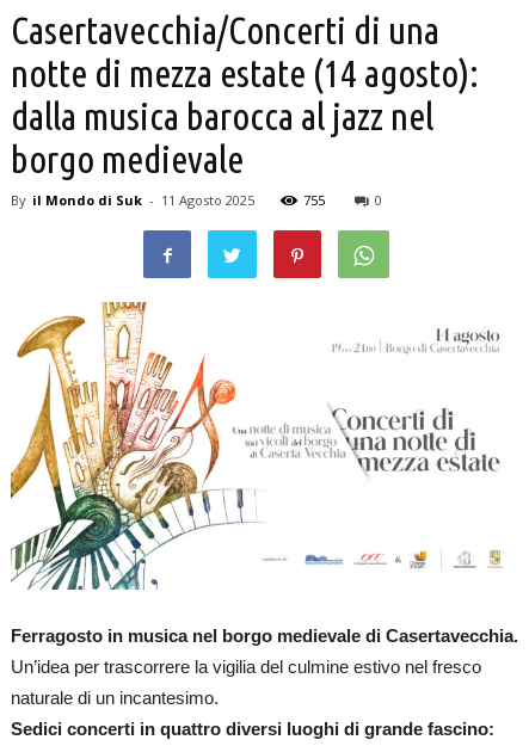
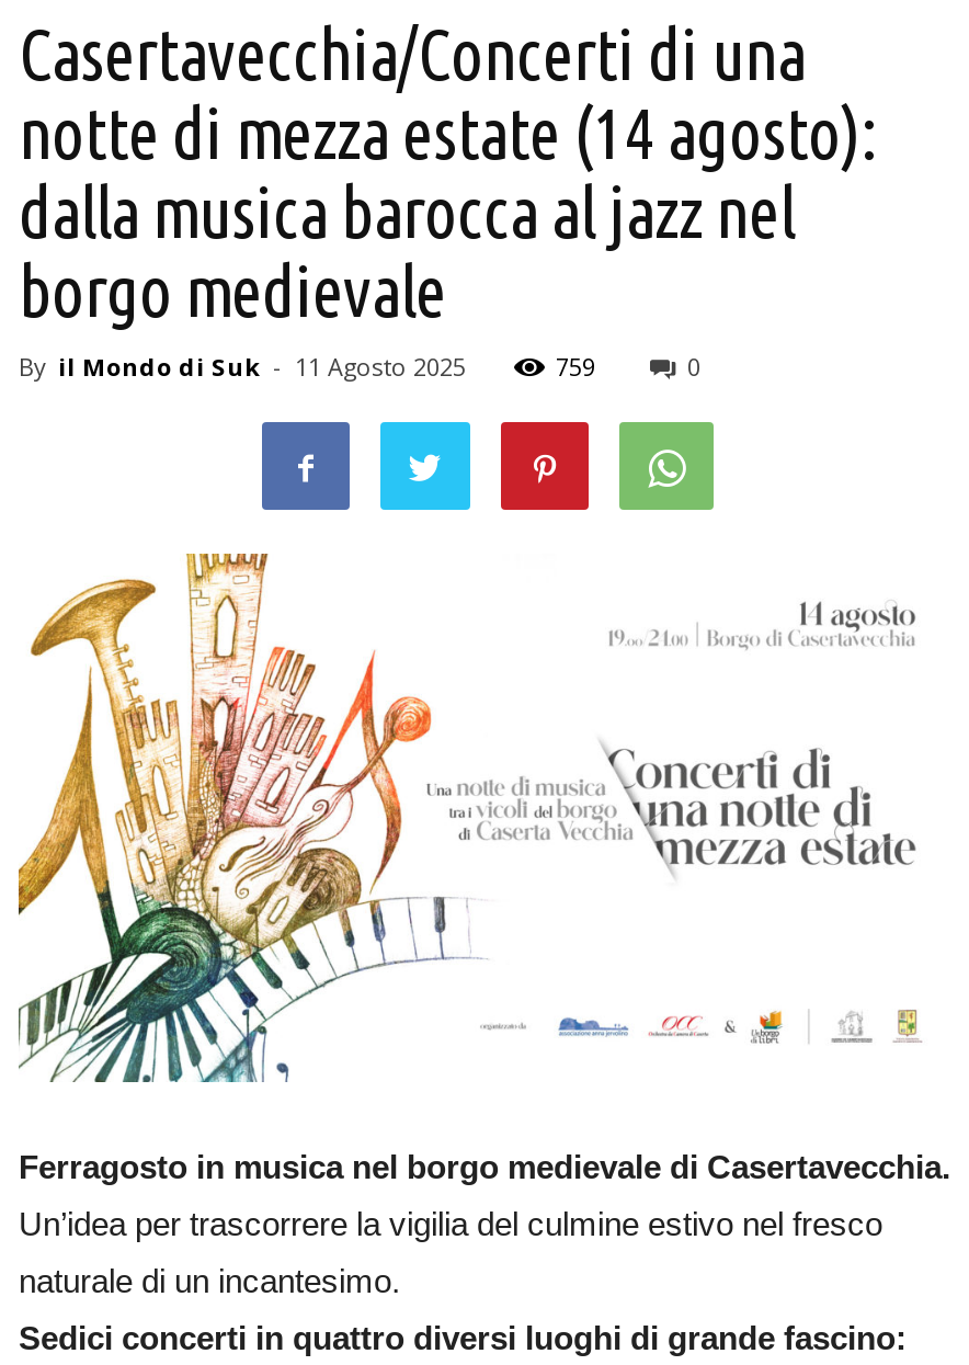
- 755
+ 759
